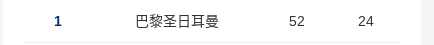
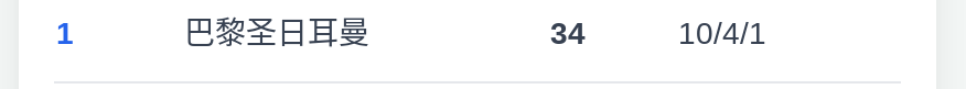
- 52
+ 34

- 24
+ 10/4/1
